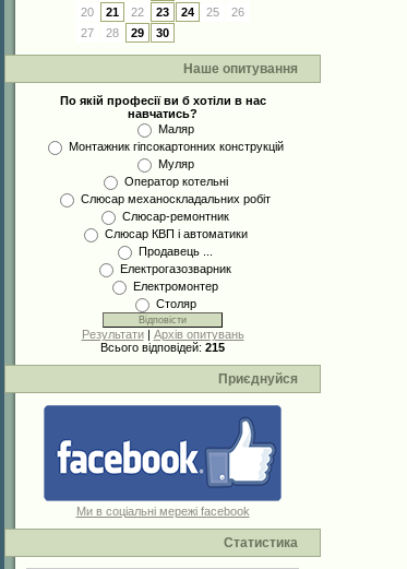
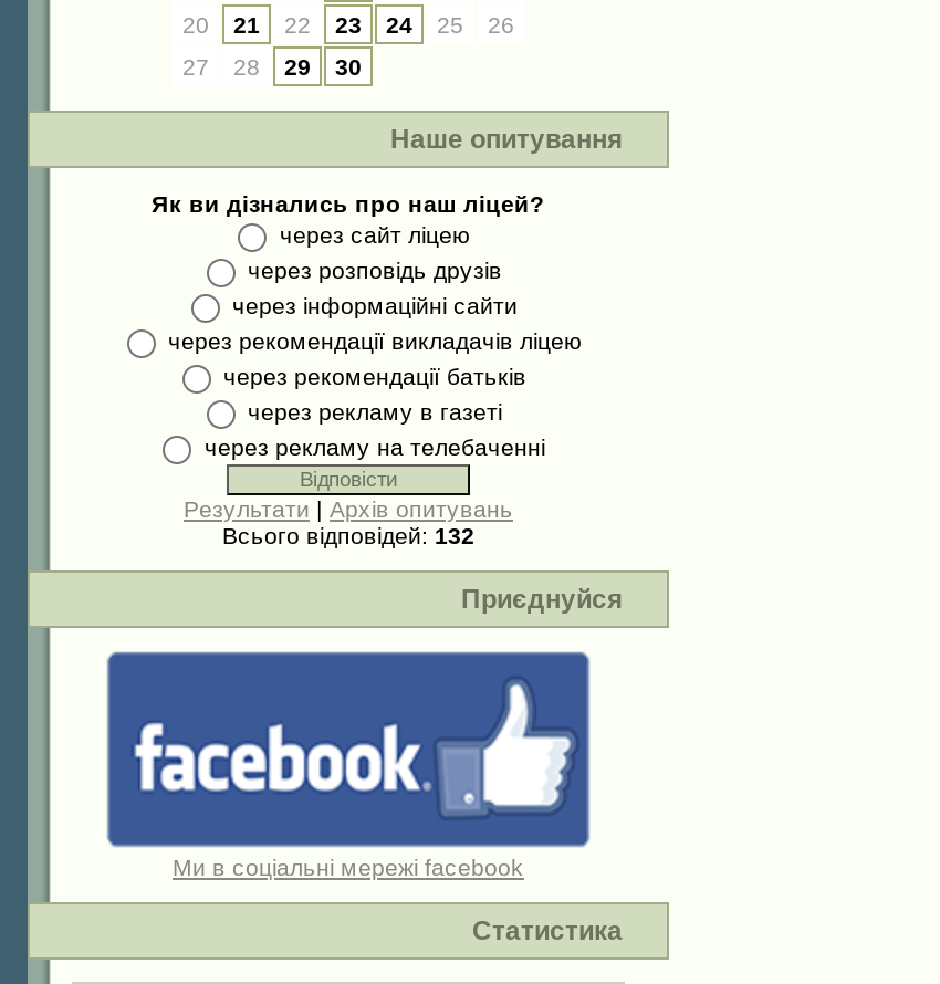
- По якій професії ви б хотіли в нас
- навчатись?
- Маляр
- Монтажник гіпсокартонних конструкцій
- Муляр
- Оператор котельні
- Слюсар механоскладальних робіт
- Слюсар-ремонтник
- Слюсар КВП і автоматики
- Продавець ...
- Електрогазозварник
- Електромонтер
- Столяр
+ Як ви дізнались про наш ліцей?
+ через сайт ліцею
+ через розповідь друзів
+ через інформаційні сайти
+ через рекомендації викладачів ліцею
+ через рекомендації батьків
+ через рекламу в газеті
+ через рекламу на телебаченні

- Всього відповідей:215
+ Всього відповідей:132
